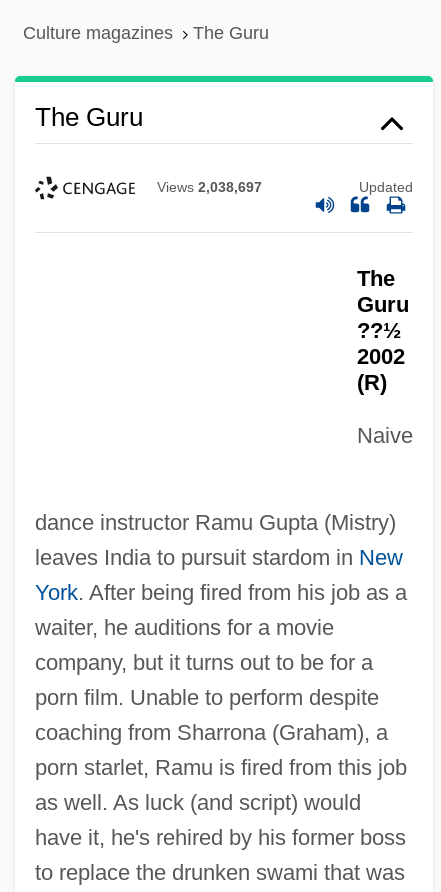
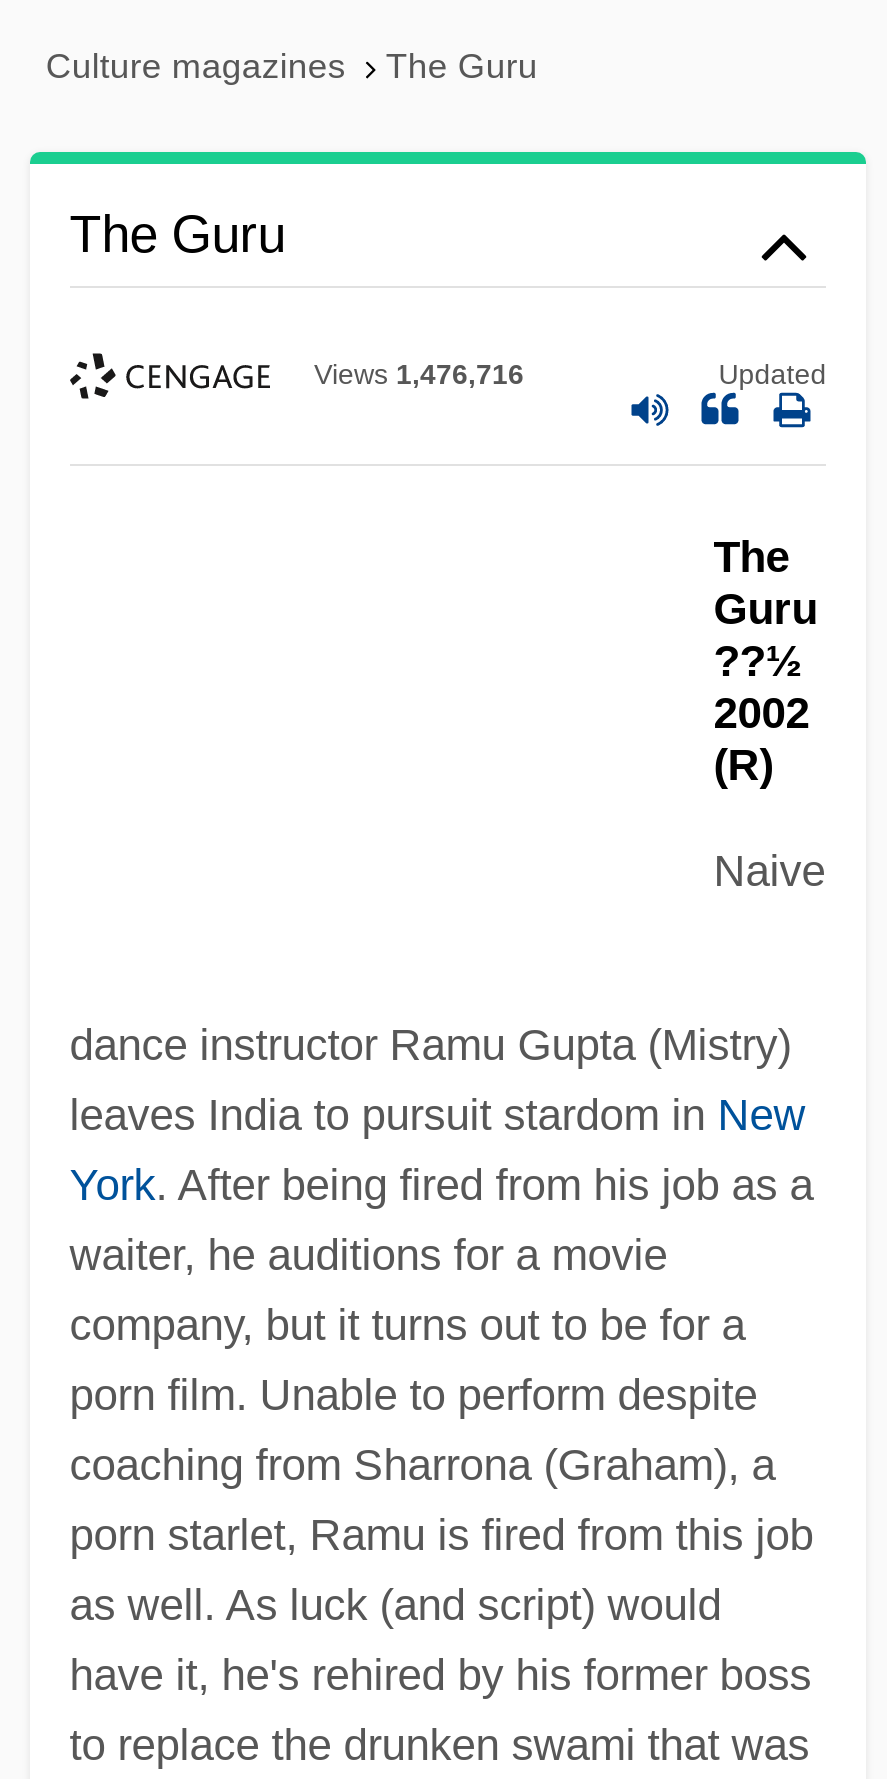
- Views 2,038,697
+ Views 1,476,716
